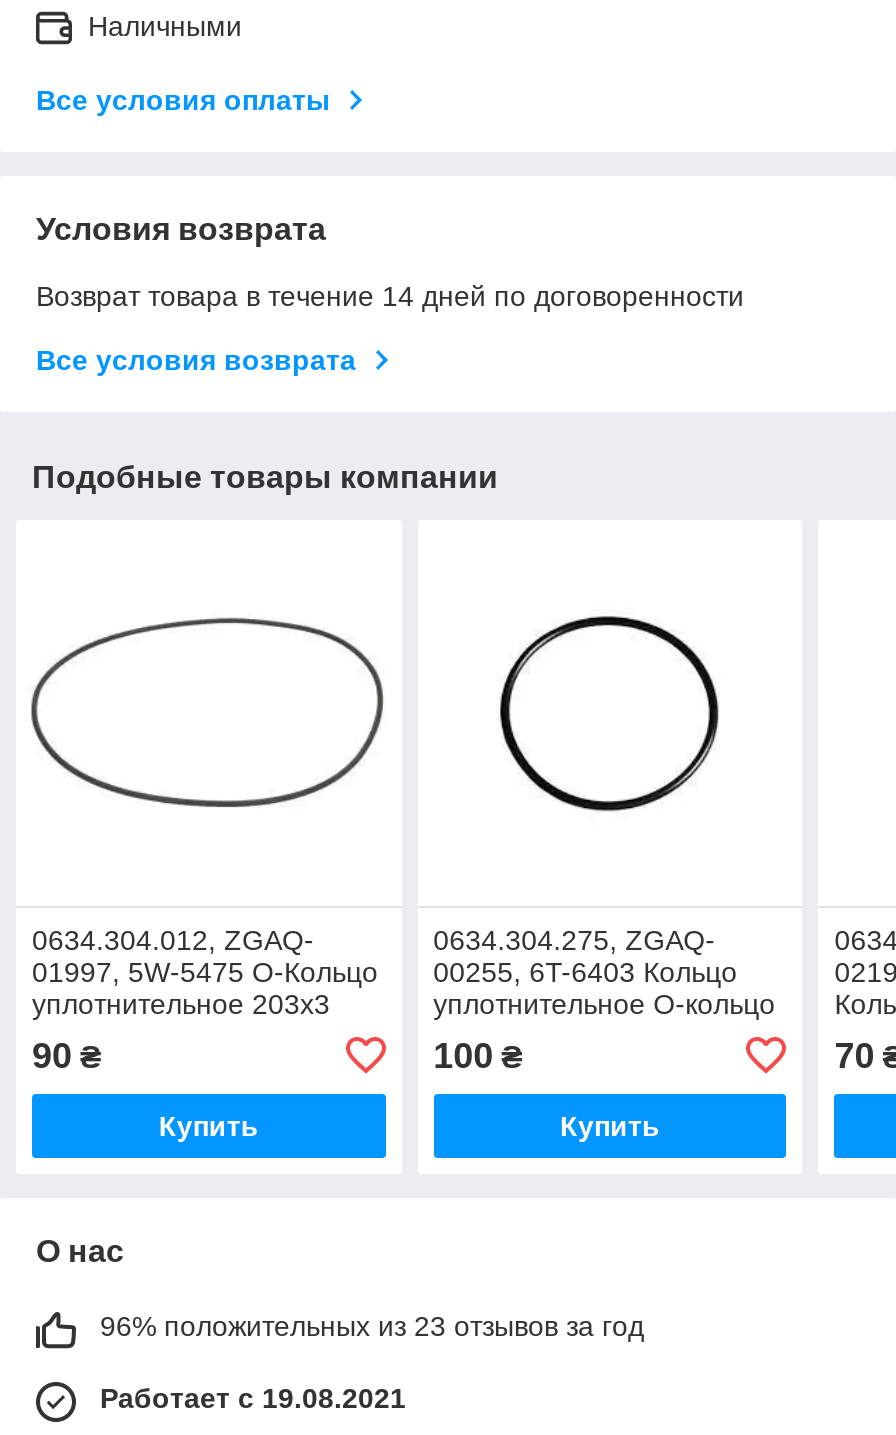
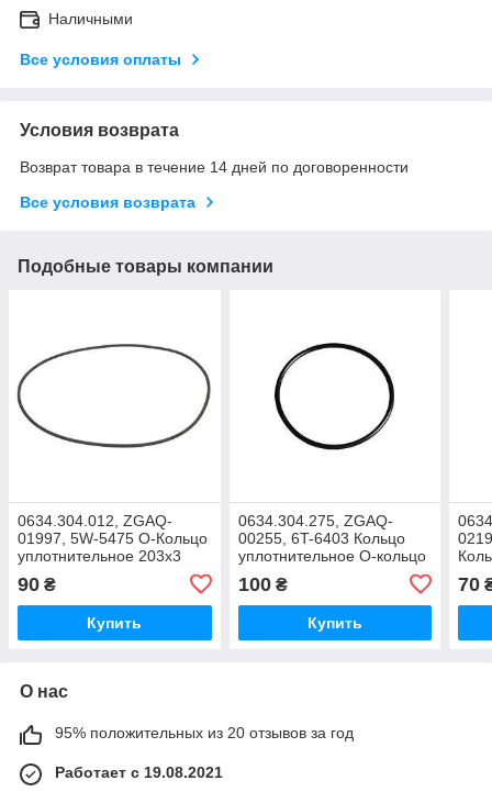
- 96% положительных из 23 отзывов за год
+ 95% положительных из 20 отзывов за год
